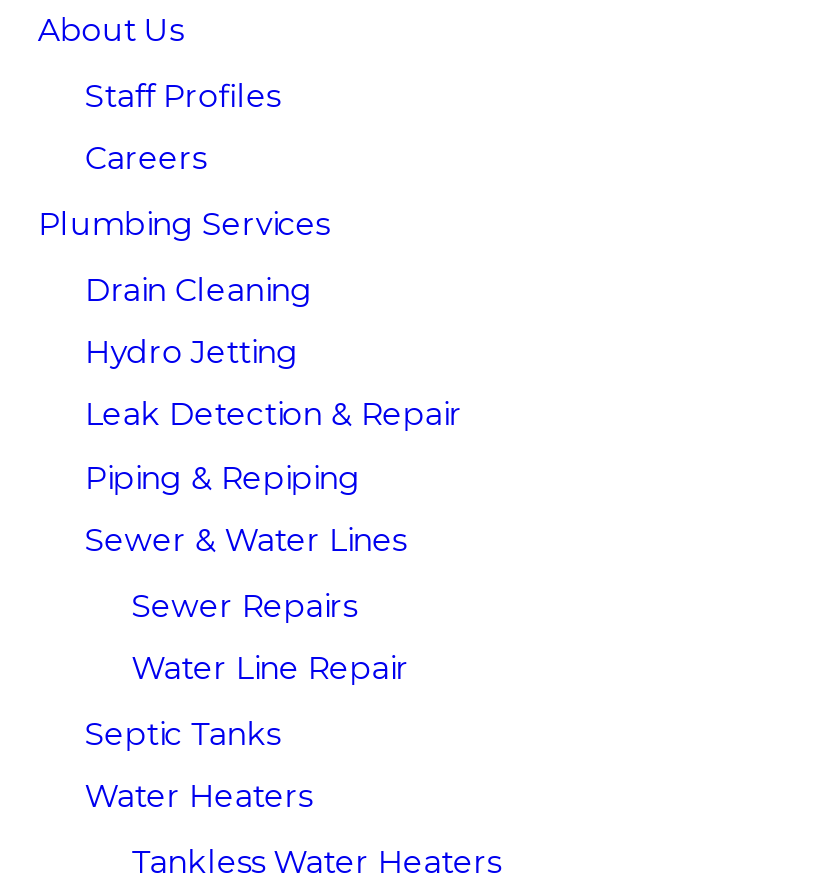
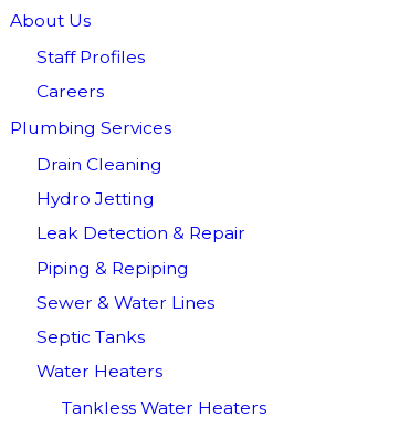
- Sewer Repairs
- Water Line Repair
